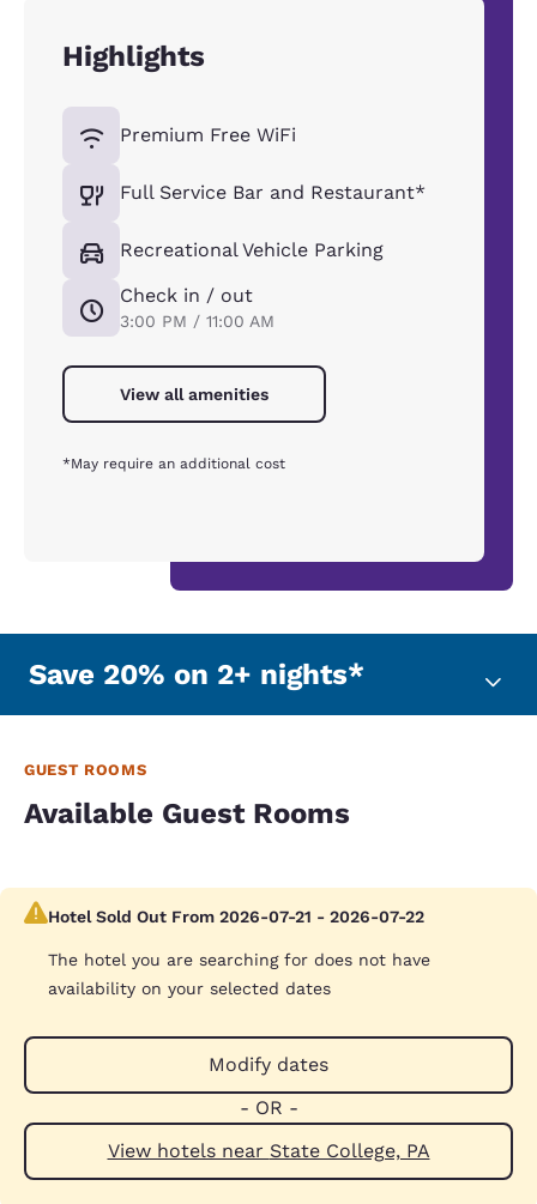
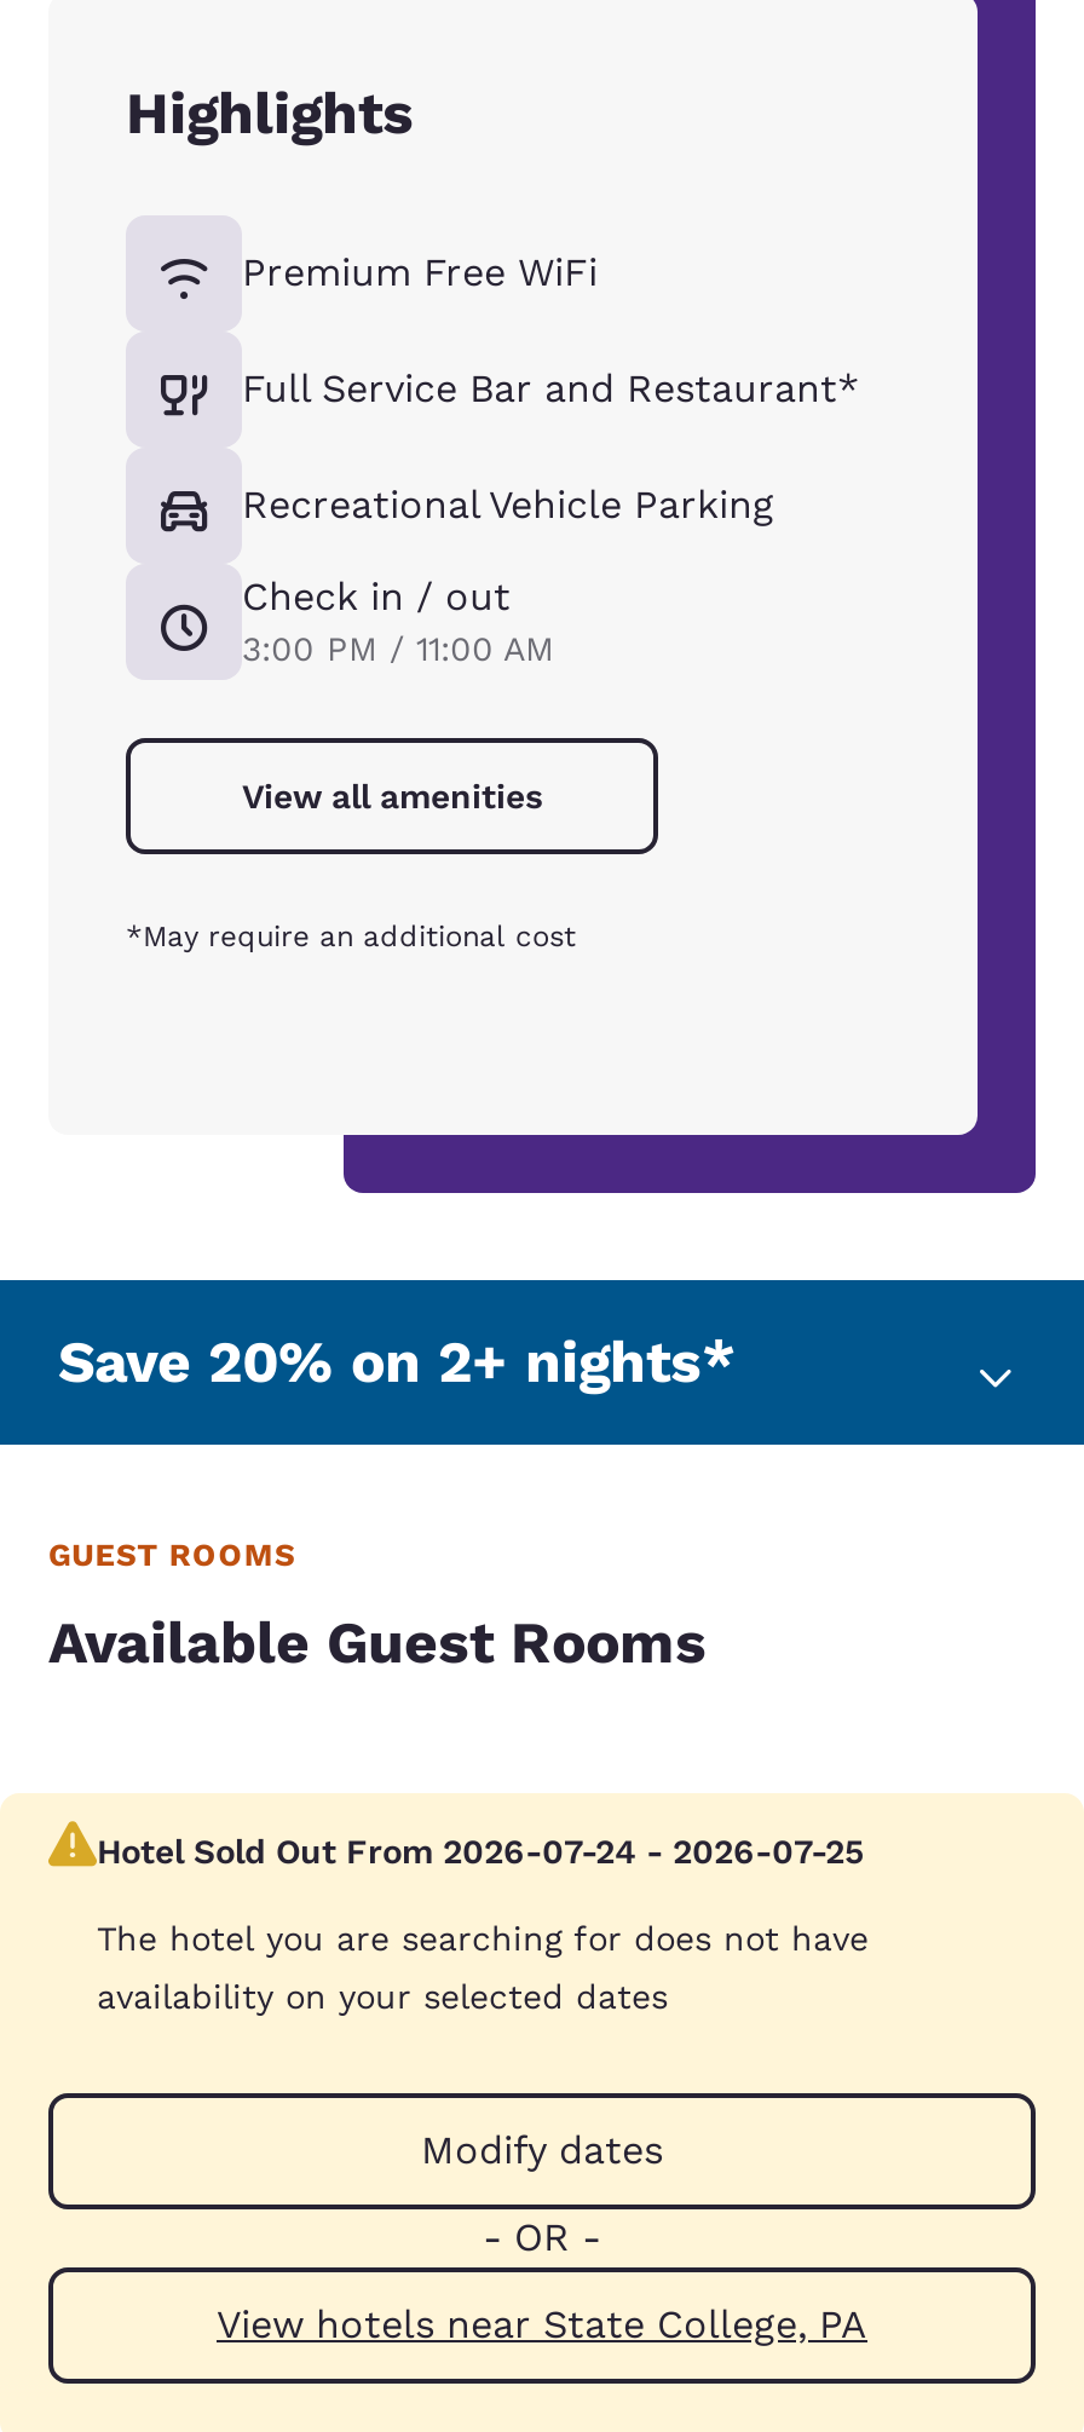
- Hotel Sold Out From 2026-07-21 - 2026-07-22
+ Hotel Sold Out From 2026-07-24 - 2026-07-25
